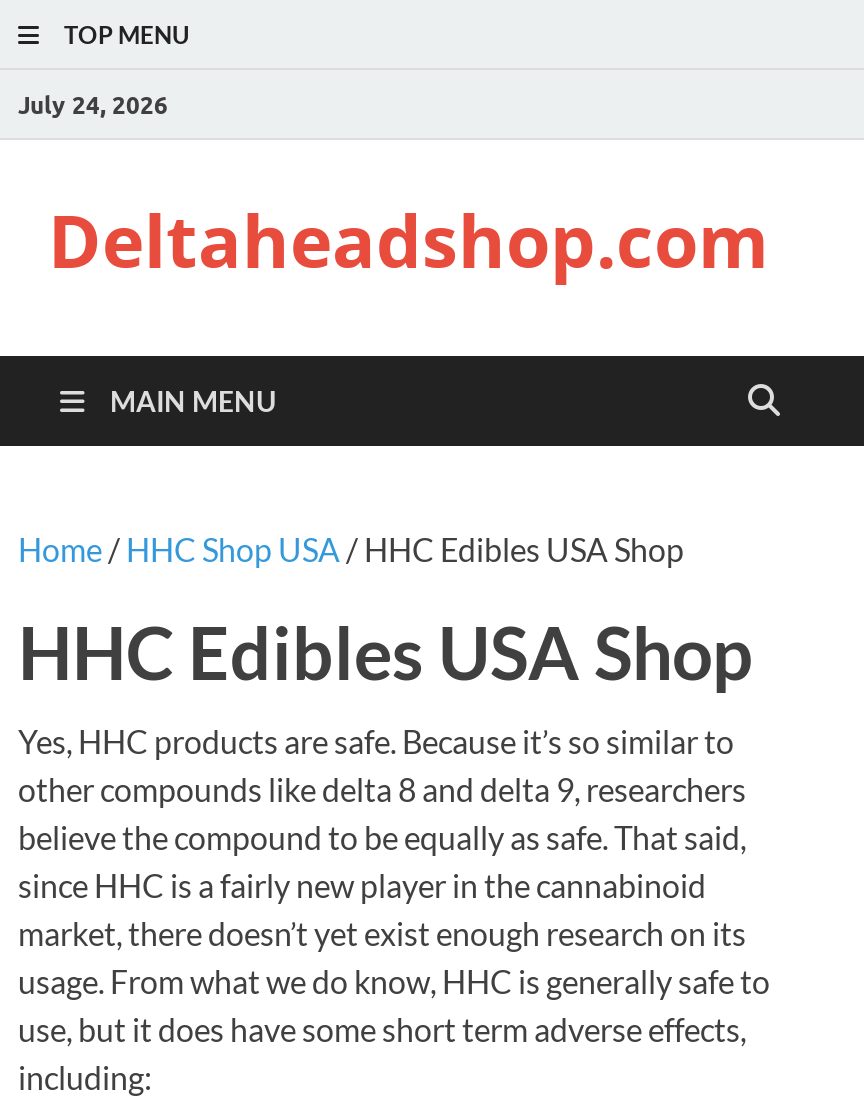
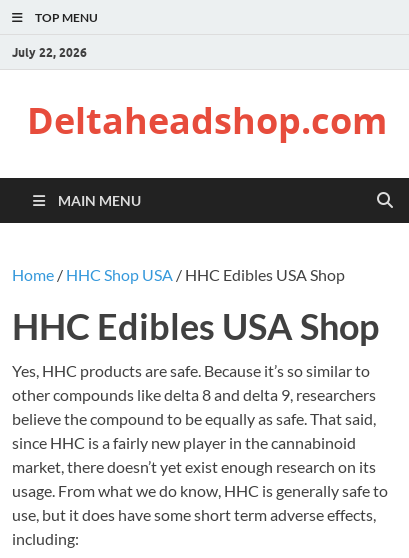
- July 24, 2026
+ July 22, 2026
